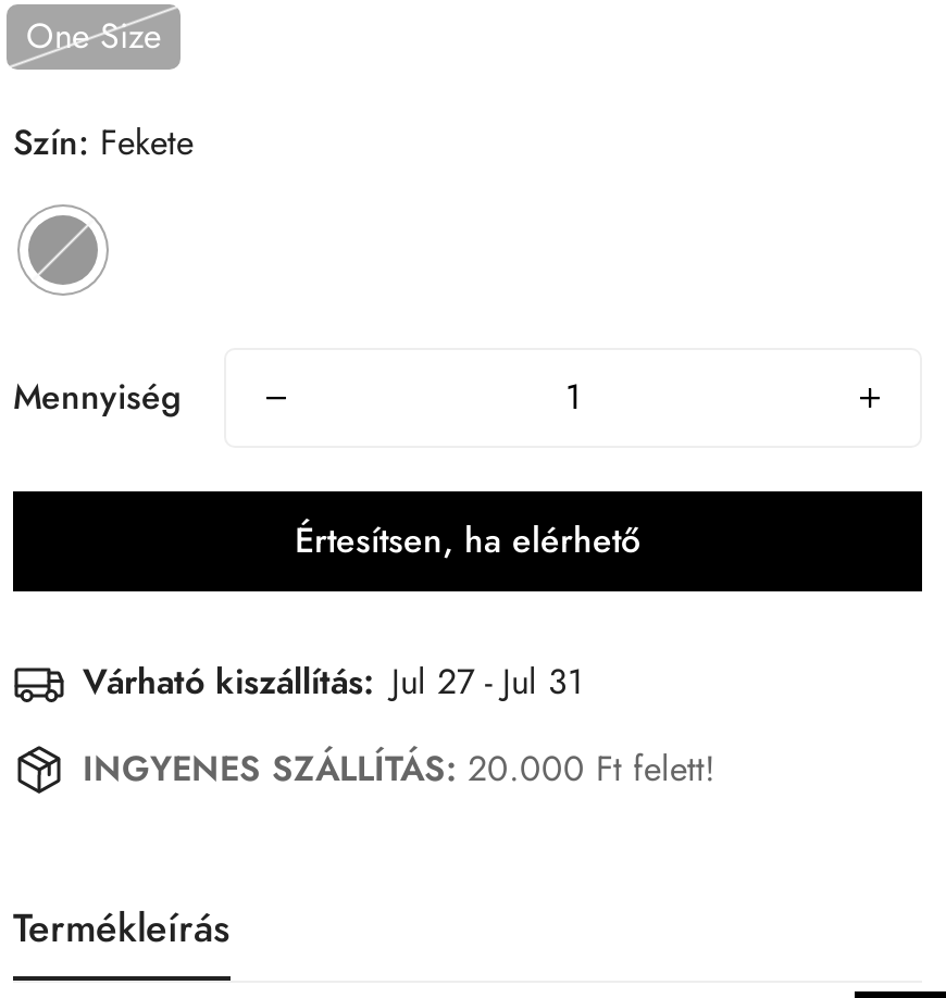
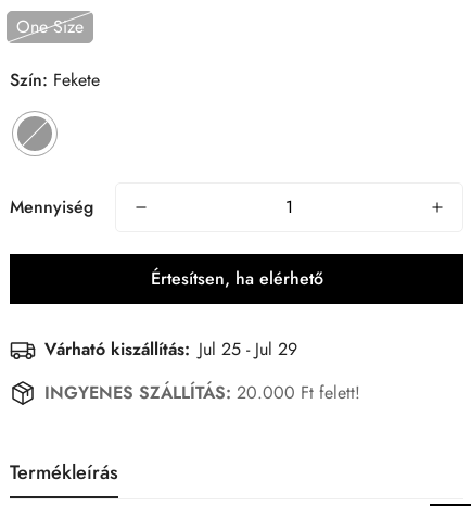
- Várható kiszállítás: Jul 27 - Jul 31
+ Várható kiszállítás: Jul 25 - Jul 29
